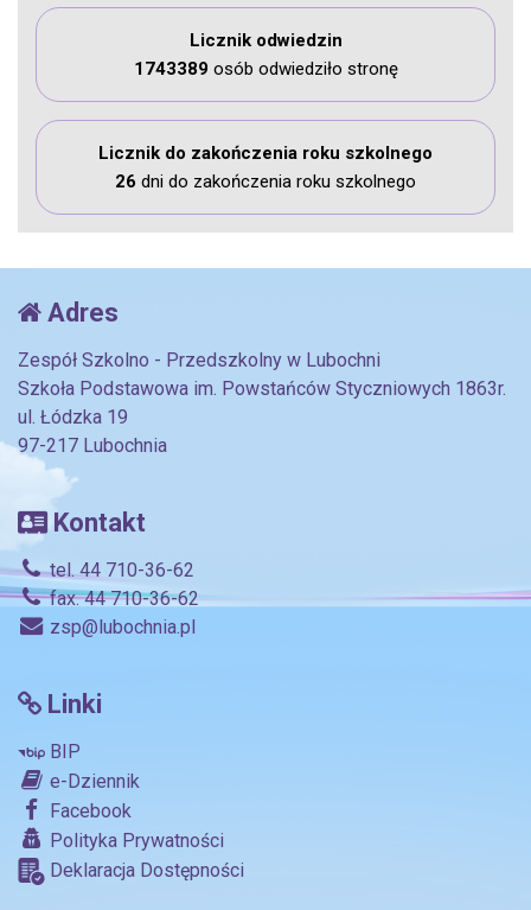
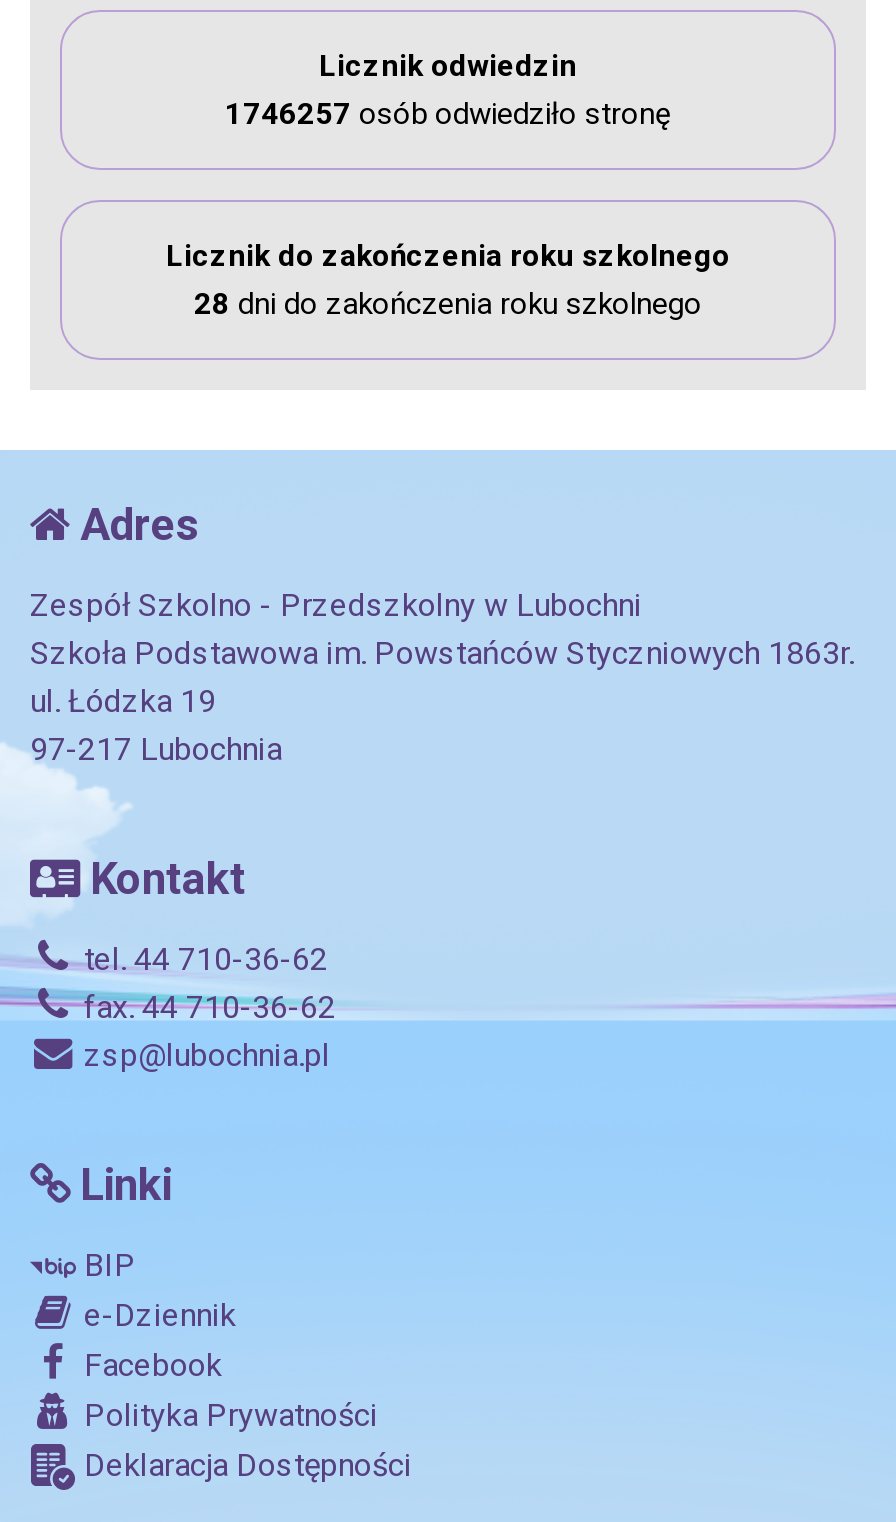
- 1743389 osób odwiedziło stronę
+ 1746257 osób odwiedziło stronę

- 26 dni do zakończenia roku szkolnego
+ 28 dni do zakończenia roku szkolnego
